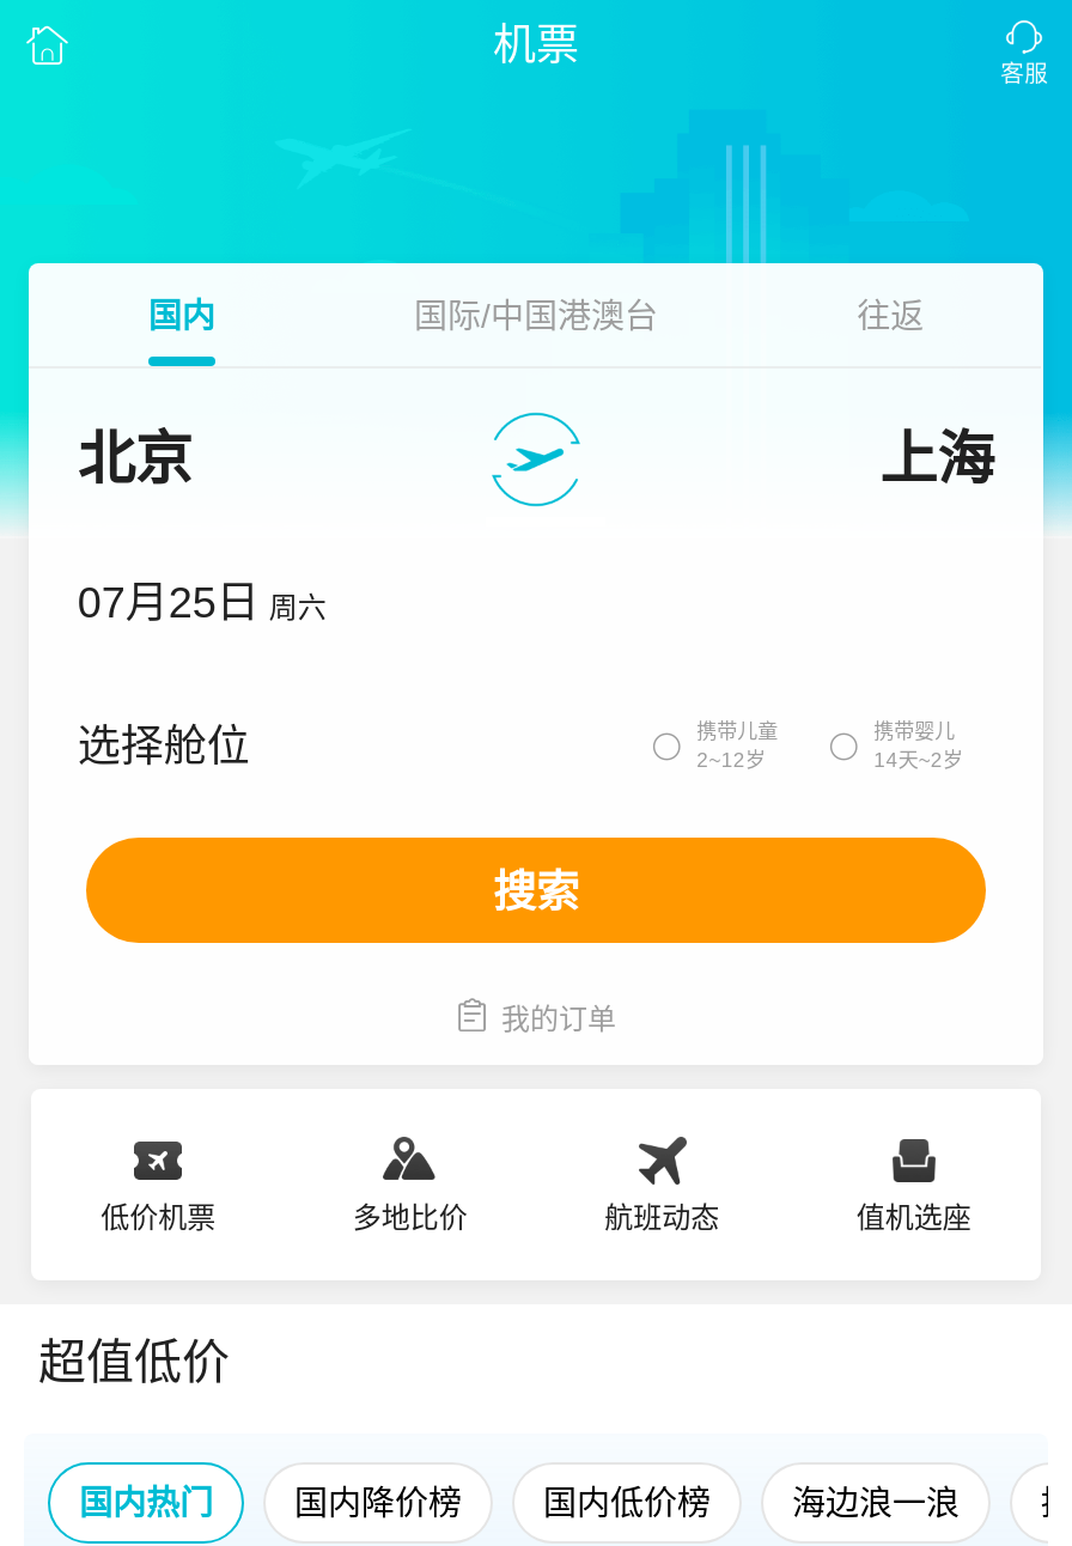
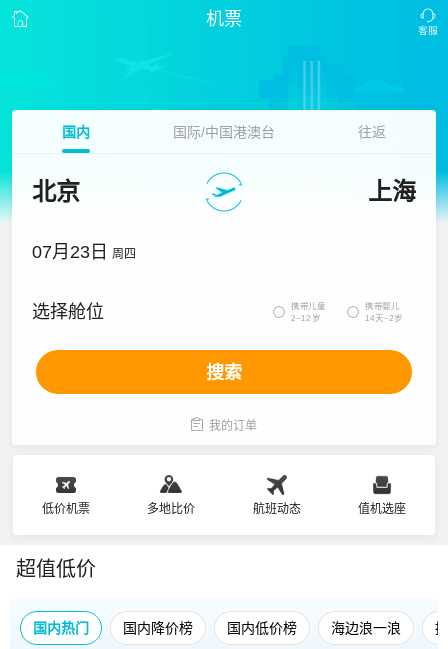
- 07月25日 周六
+ 07月23日 周四
